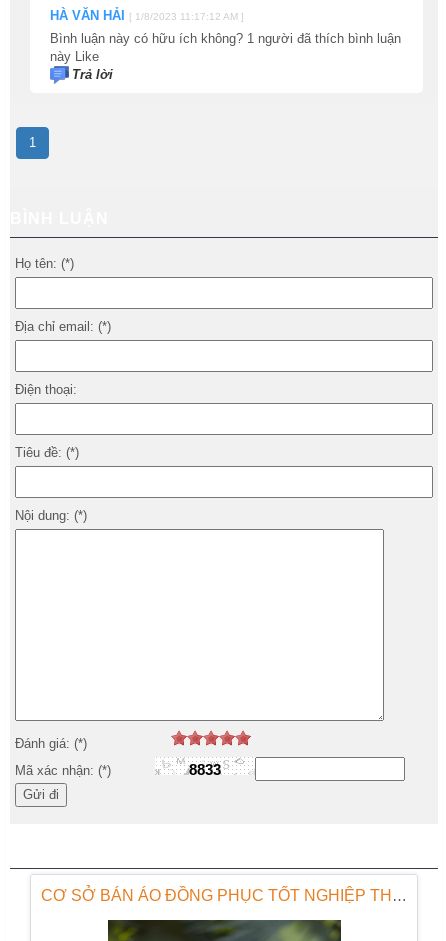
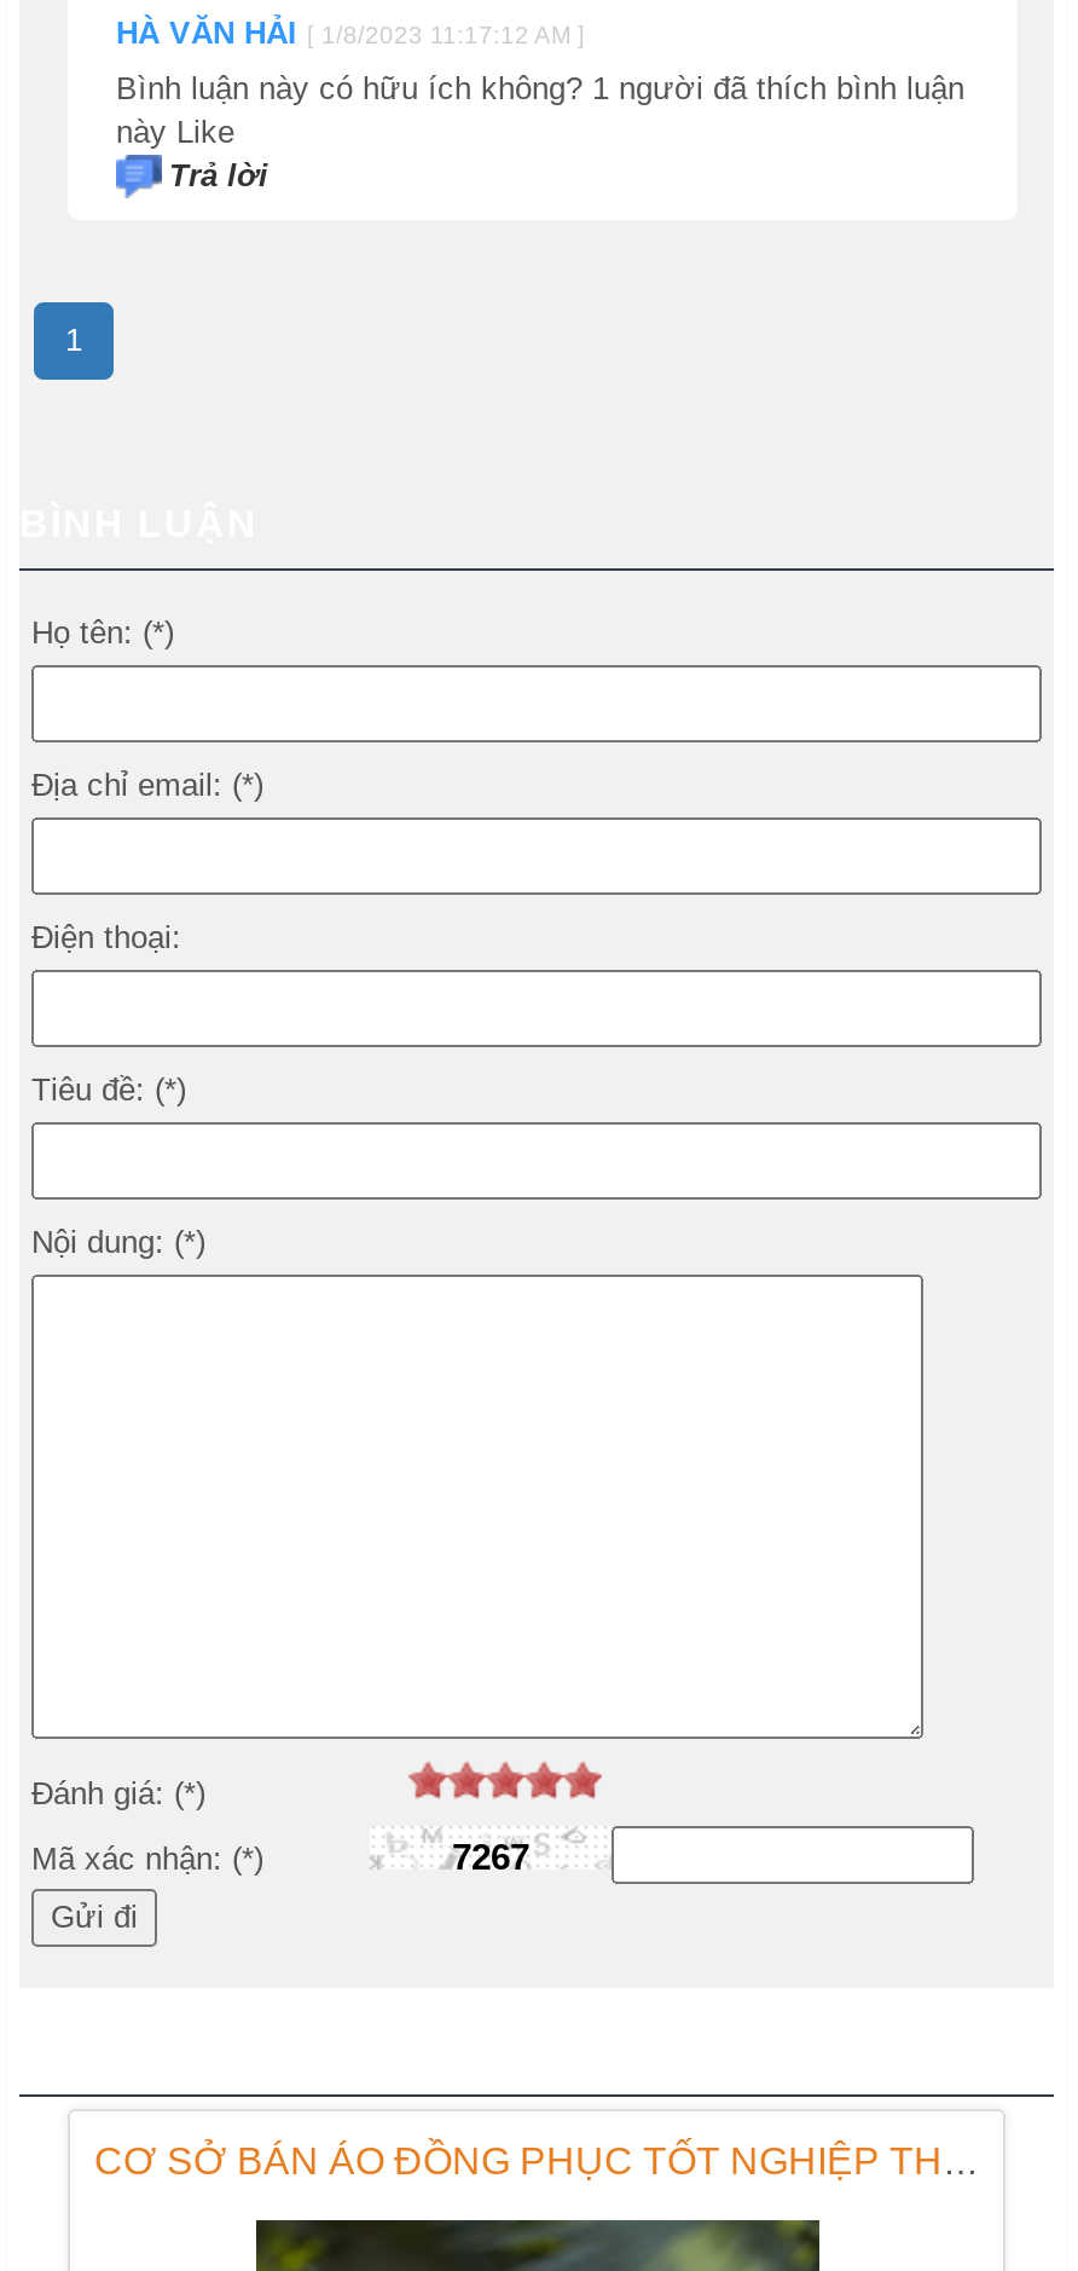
- 8833
+ 7267
